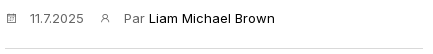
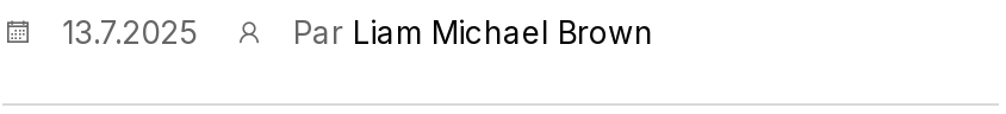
- 11.7.2025
+ 13.7.2025
